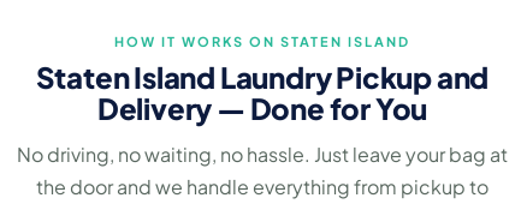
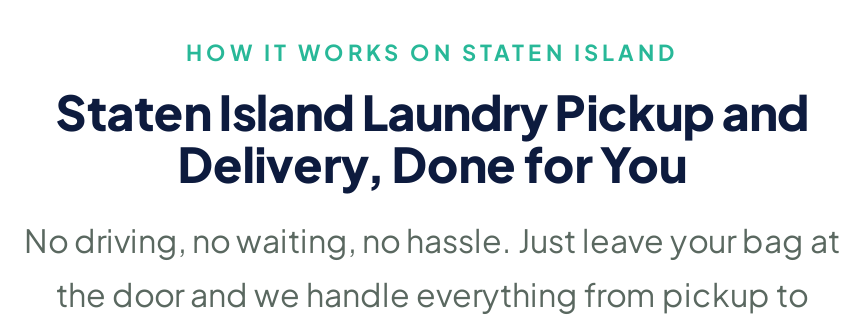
- Delivery — Done for You
+ Delivery, Done for You
